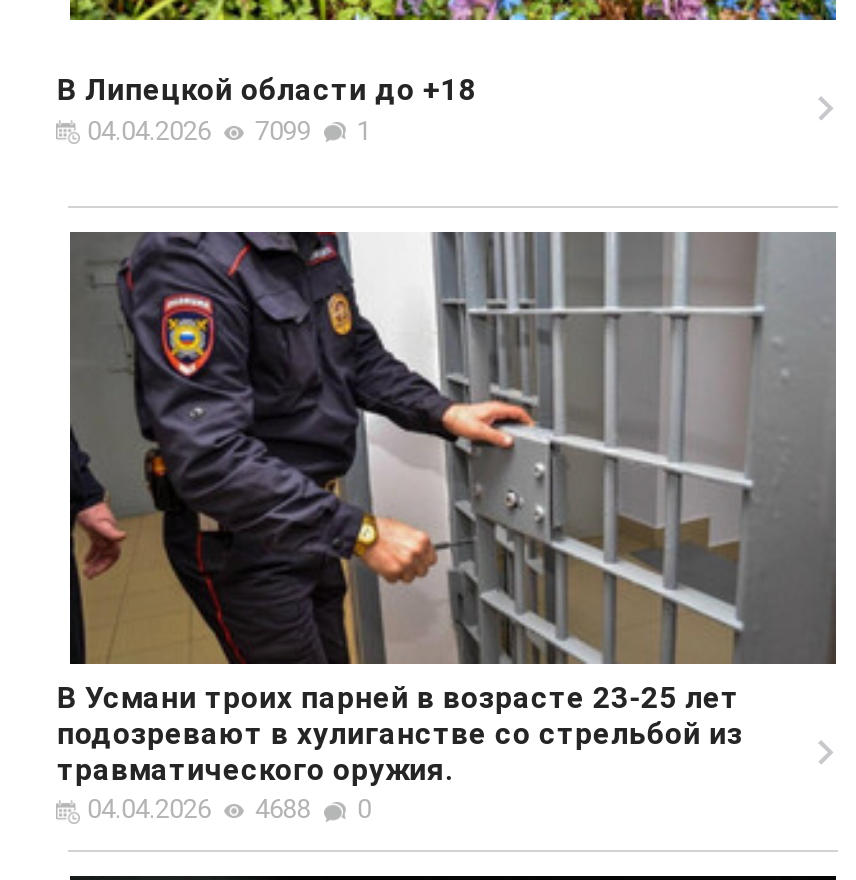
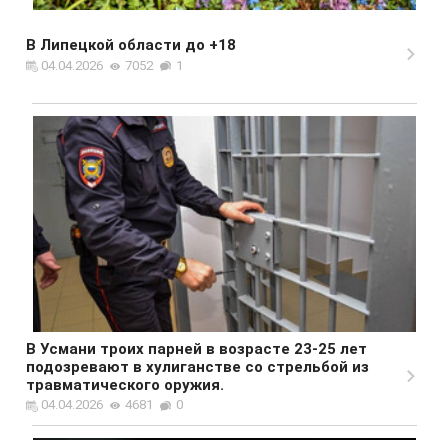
- 04.04.2026 7099 1
+ 04.04.2026 7052 1

- 04.04.2026 4688 0
+ 04.04.2026 4681 0
